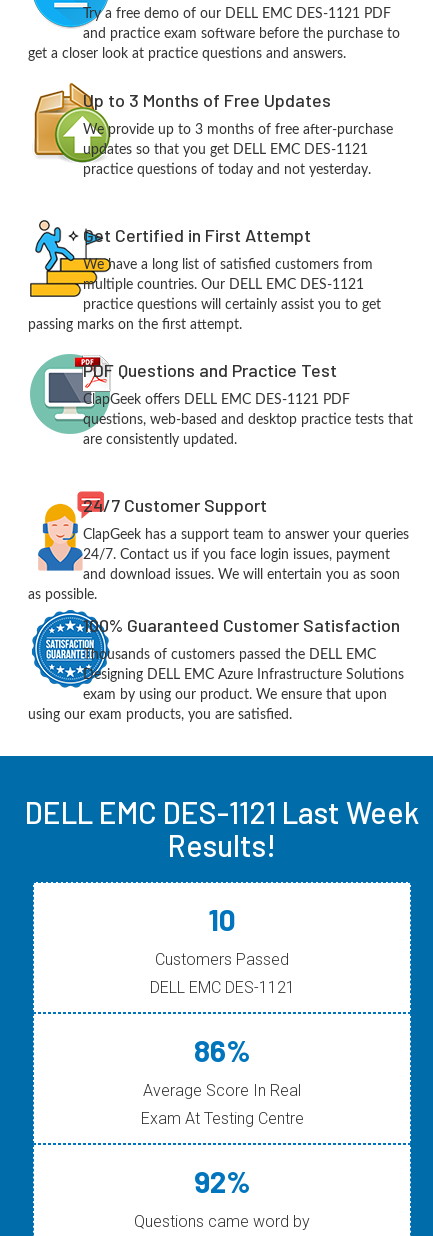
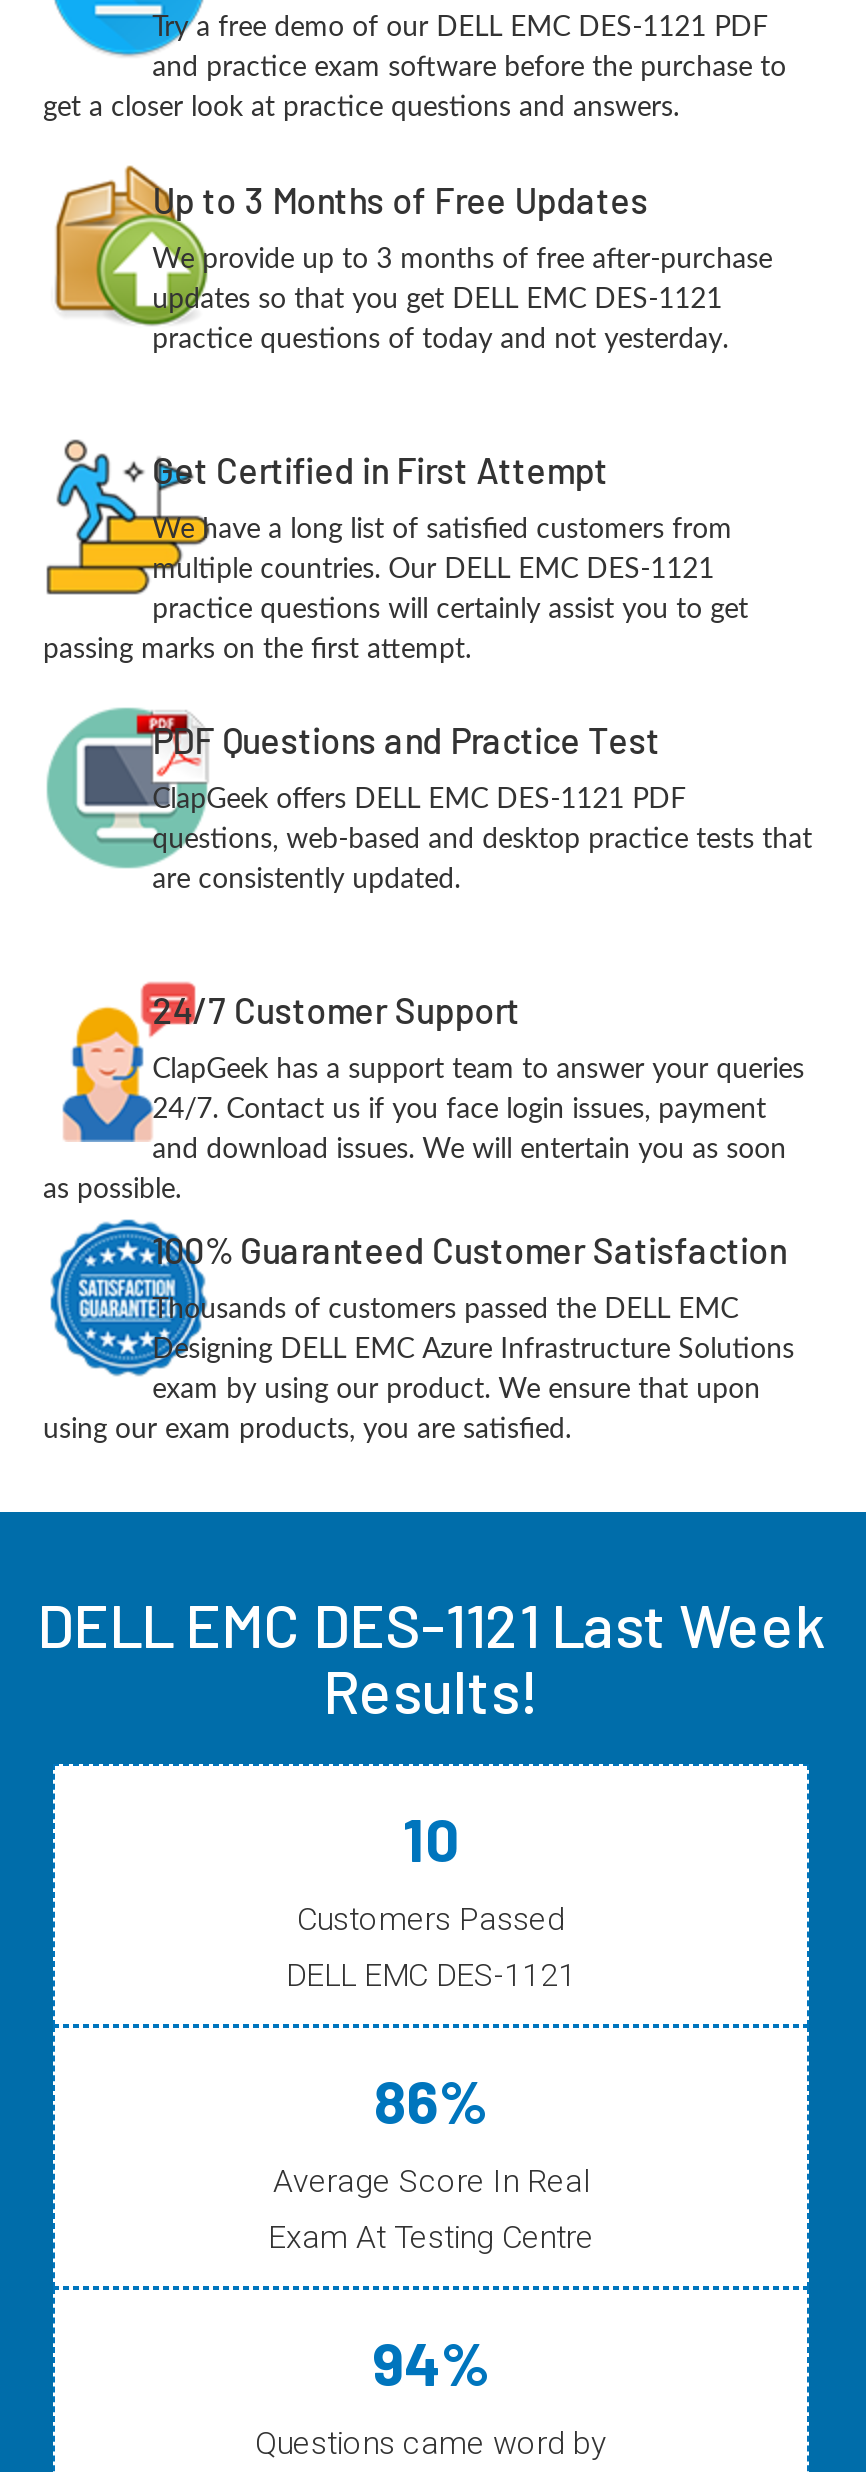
- 92%
+ 94%
